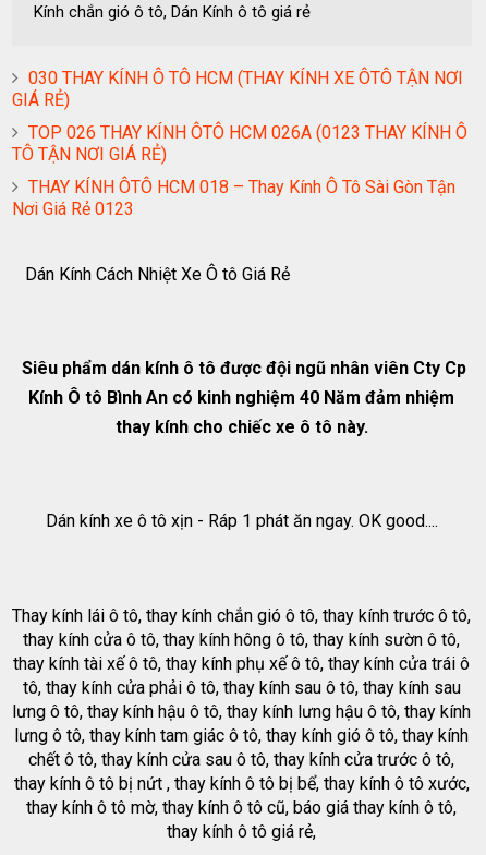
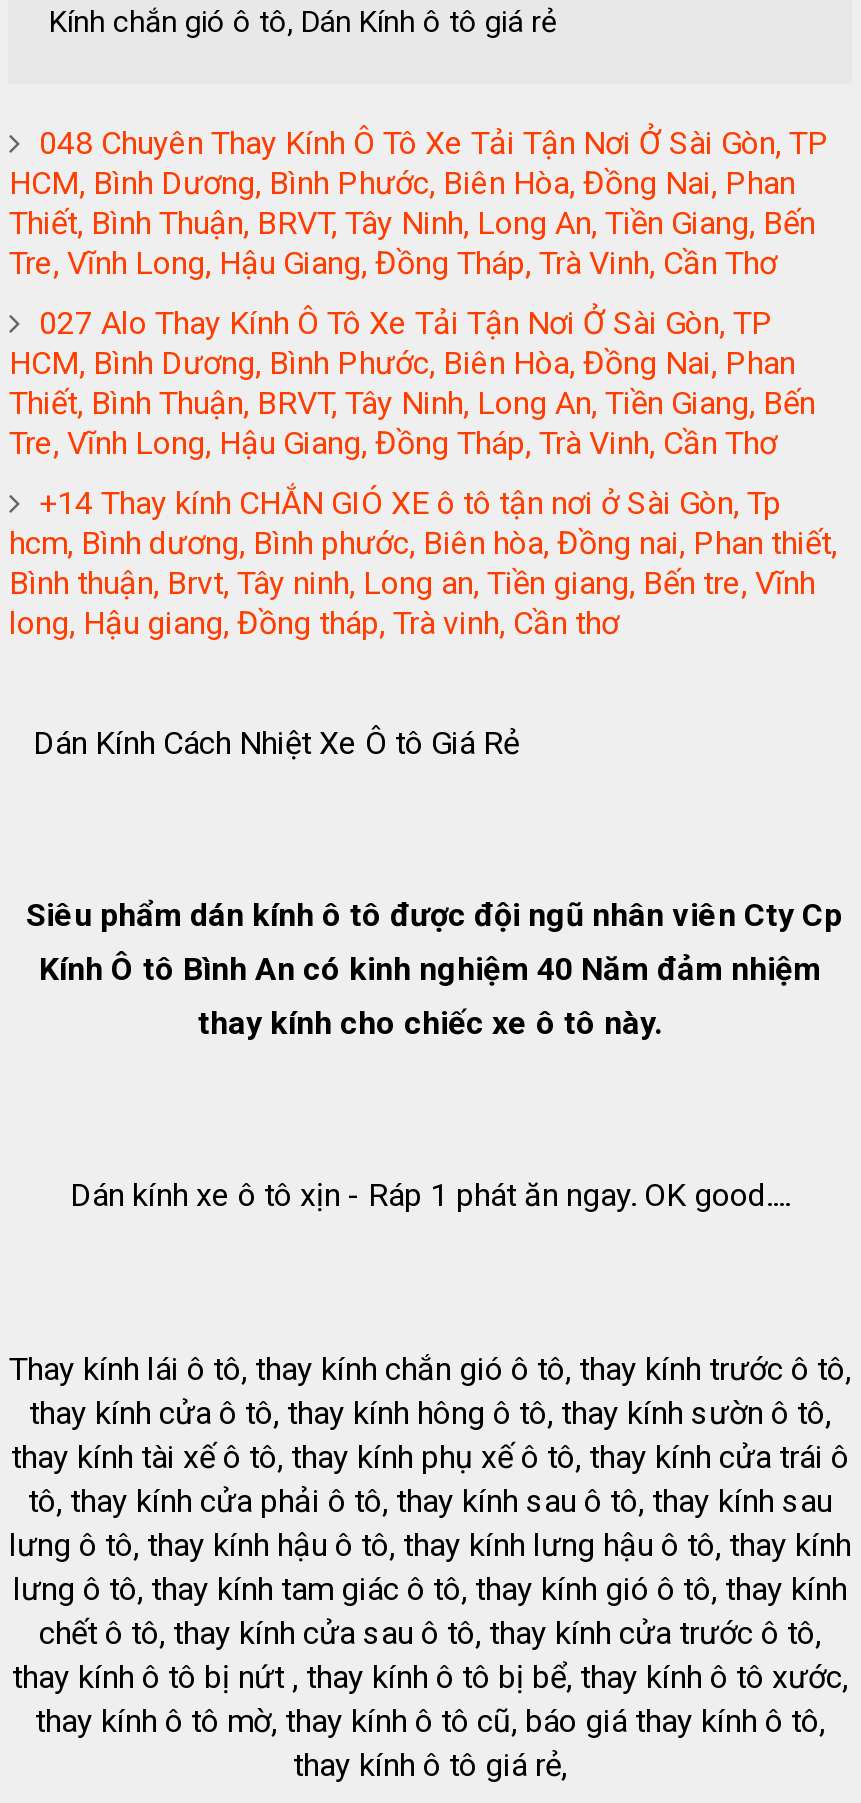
- 030 THAY KÍNH Ô TÔ HCM (THAY KÍNH XE ÔTÔ TẬN NƠI
- GIÁ RẺ)
+ 048 Chuyên Thay Kính Ô Tô Xe Tải Tận Nơi Ở Sài Gòn, TP
+ HCM, Bình Dương, Bình Phước, Biên Hòa, Đồng Nai, Phan
+ Thiết, Bình Thuận, BRVT, Tây Ninh, Long An, Tiền Giang, Bến
+ Tre, Vĩnh Long, Hậu Giang, Đồng Tháp, Trà Vinh, Cần Thơ

- TOP 026 THAY KÍNH ÔTÔ HCM 026A (0123 THAY KÍNH Ô
- TÔ TẬN NƠI GIÁ RẺ)
+ 027 Alo Thay Kính Ô Tô Xe Tải Tận Nơi Ở Sài Gòn, TP
+ HCM, Bình Dương, Bình Phước, Biên Hòa, Đồng Nai, Phan
+ Thiết, Bình Thuận, BRVT, Tây Ninh, Long An, Tiền Giang, Bến
+ Tre, Vĩnh Long, Hậu Giang, Đồng Tháp, Trà Vinh, Cần Thơ

- THAY KÍNH ÔTÔ HCM 018 – Thay Kính Ô Tô Sài Gòn Tận
- Nơi Giá Rẻ 0123
+ +14 Thay kính CHẮN GIÓ XE ô tô tận nơi ở Sài Gòn, Tp
+ hcm, Bình dương, Bình phước, Biên hòa, Đồng nai, Phan thiết,
+ Bình thuận, Brvt, Tây ninh, Long an, Tiền giang, Bến tre, Vĩnh
+ long, Hậu giang, Đồng tháp, Trà vinh, Cần thơ
